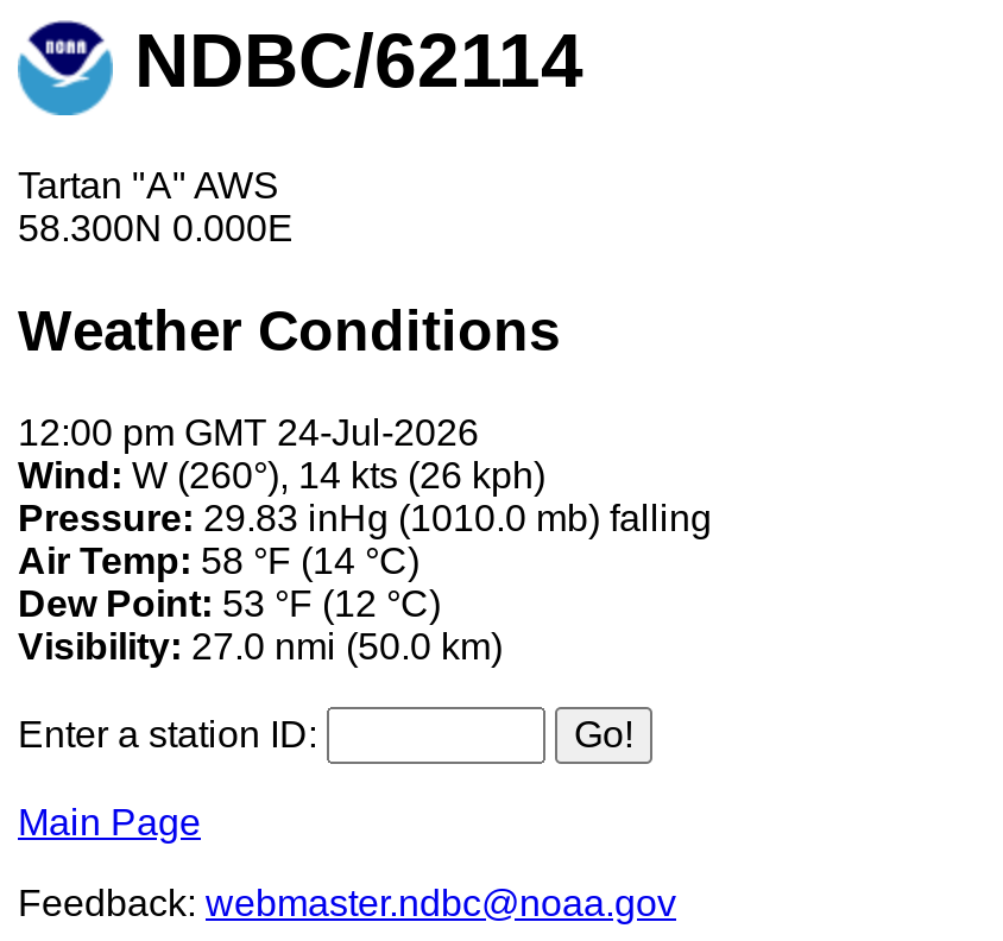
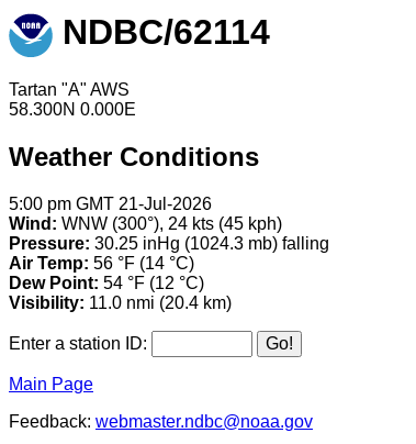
- 12:00 pm GMT 24-Jul-2026
+ 5:00 pm GMT 21-Jul-2026

- Wind:W (260°), 14 kts (26 kph)
+ Wind:WNW (300°), 24 kts (45 kph)

- Pressure: 29.83 inHg (1010.0 mb) falling
+ Pressure: 30.25 inHg (1024.3 mb) falling

- Air Temp: 58 °F (14 °C)
+ Air Temp: 56 °F (14 °C)

- Dew Point: 53 °F (12 °C)
+ Dew Point: 54 °F (12 °C)

- Visibility: 27.0 nmi (50.0 km)
+ Visibility: 11.0 nmi (20.4 km)
